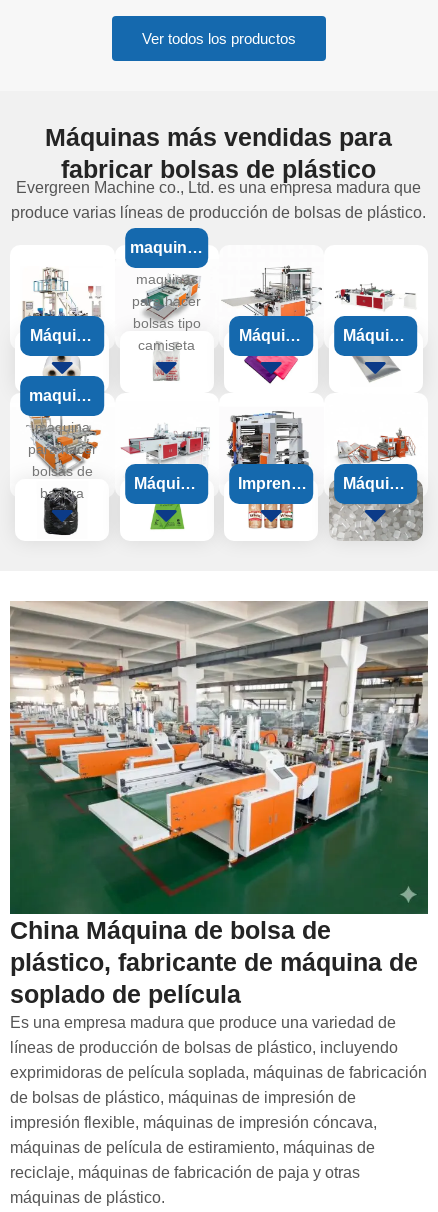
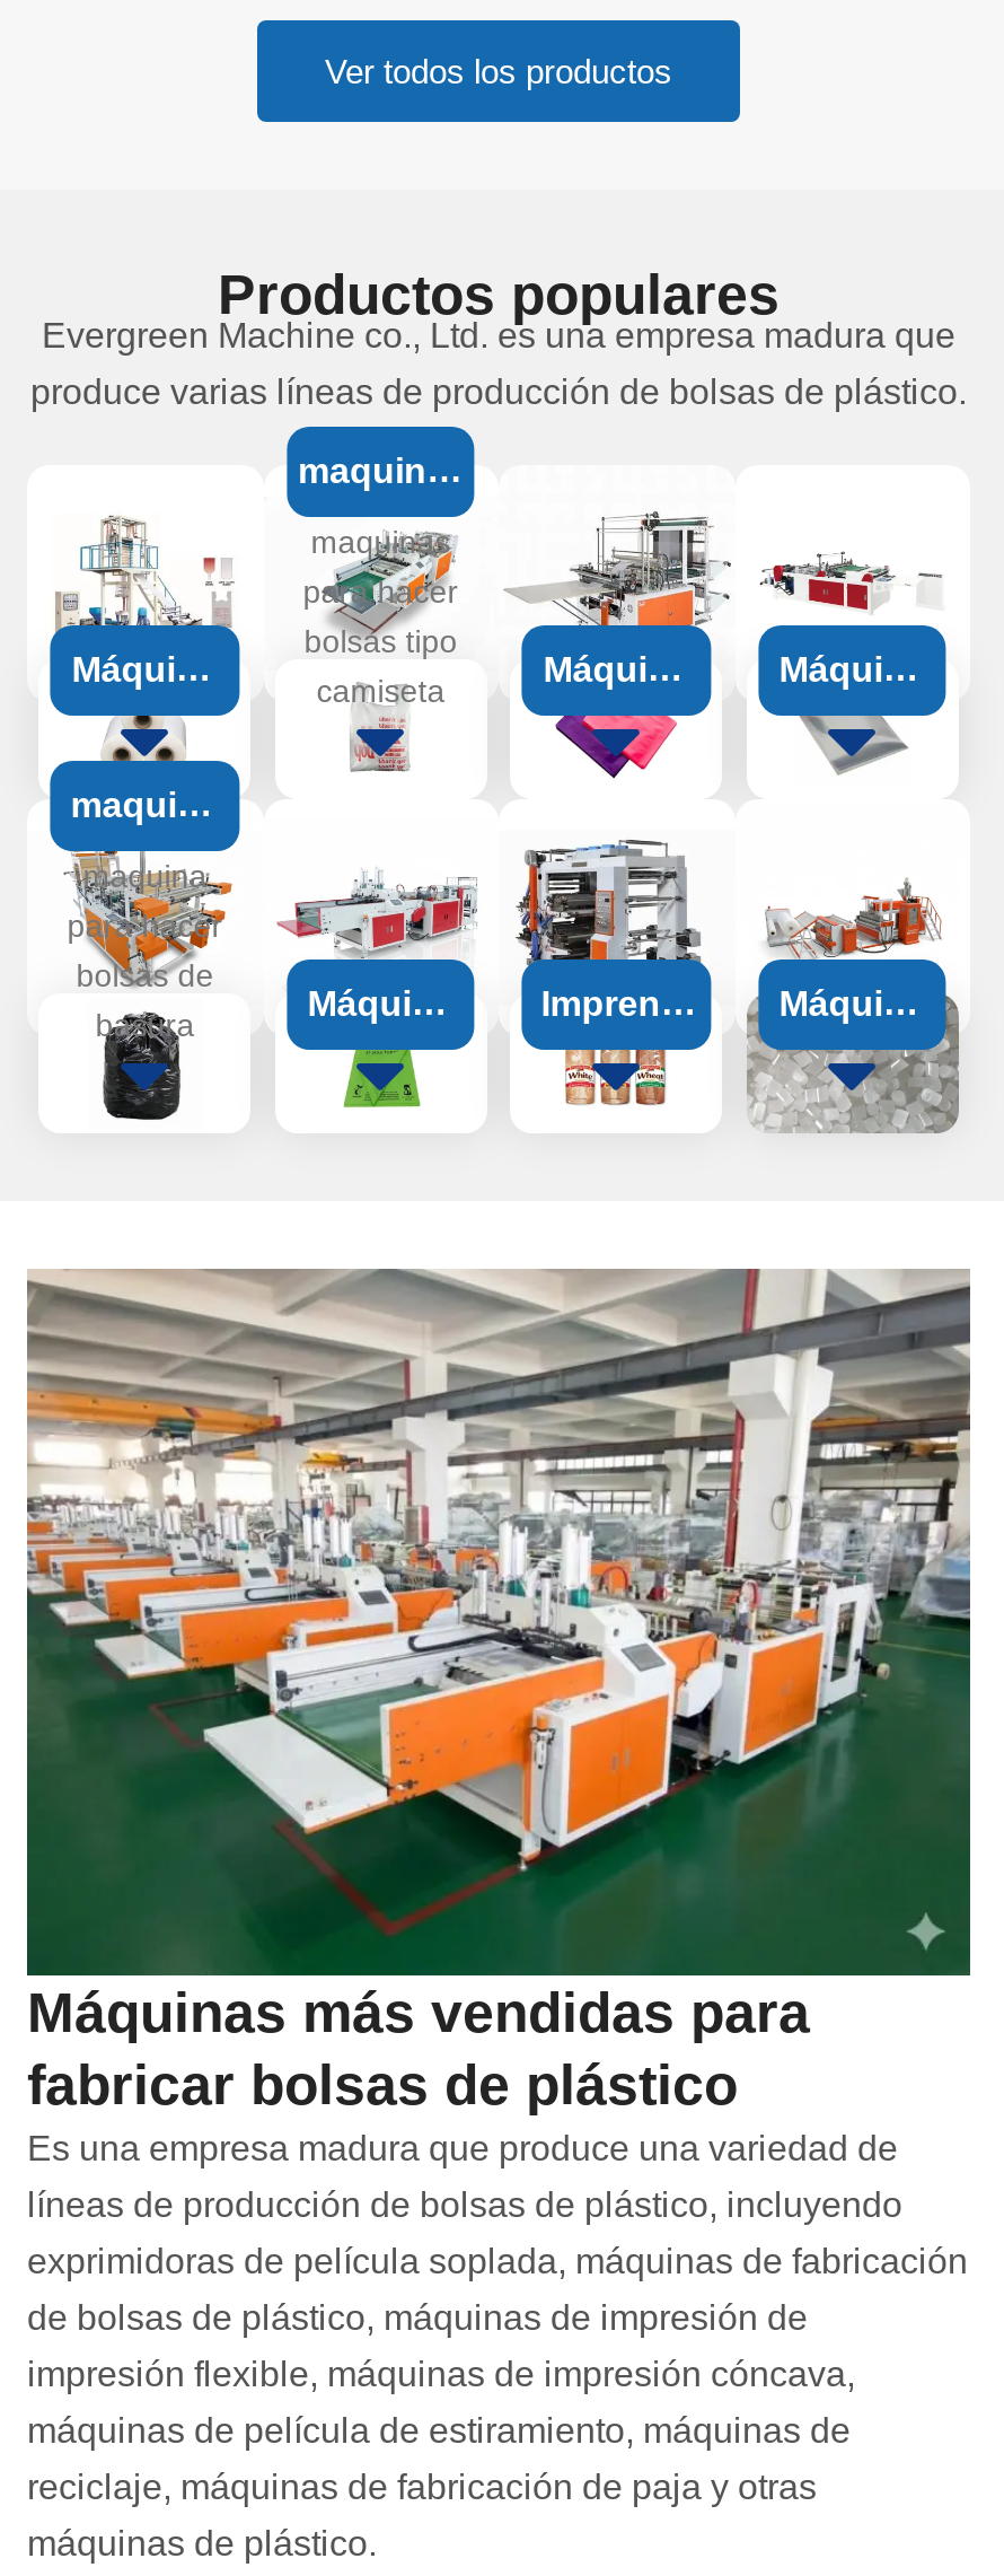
+ Productos populares

moved down: Máquinas más vendidas para | fabricar bolsas de plástico

- China Máquina de bolsa de
- plástico, fabricante de máquina de
- soplado de película
